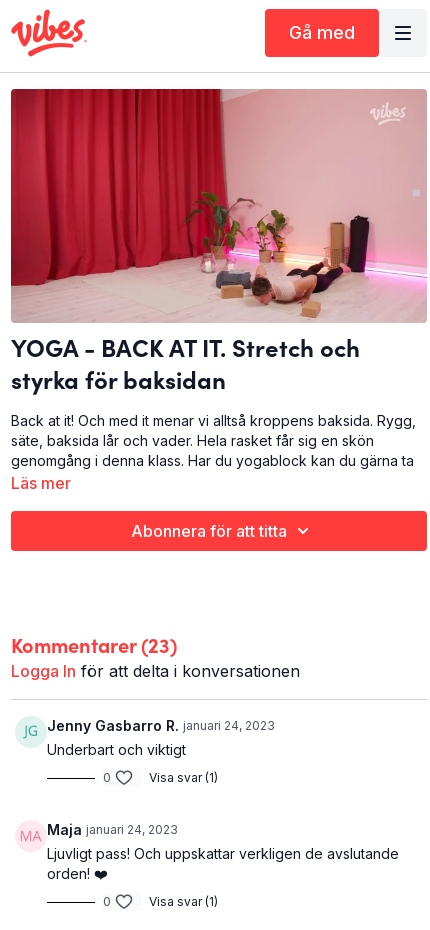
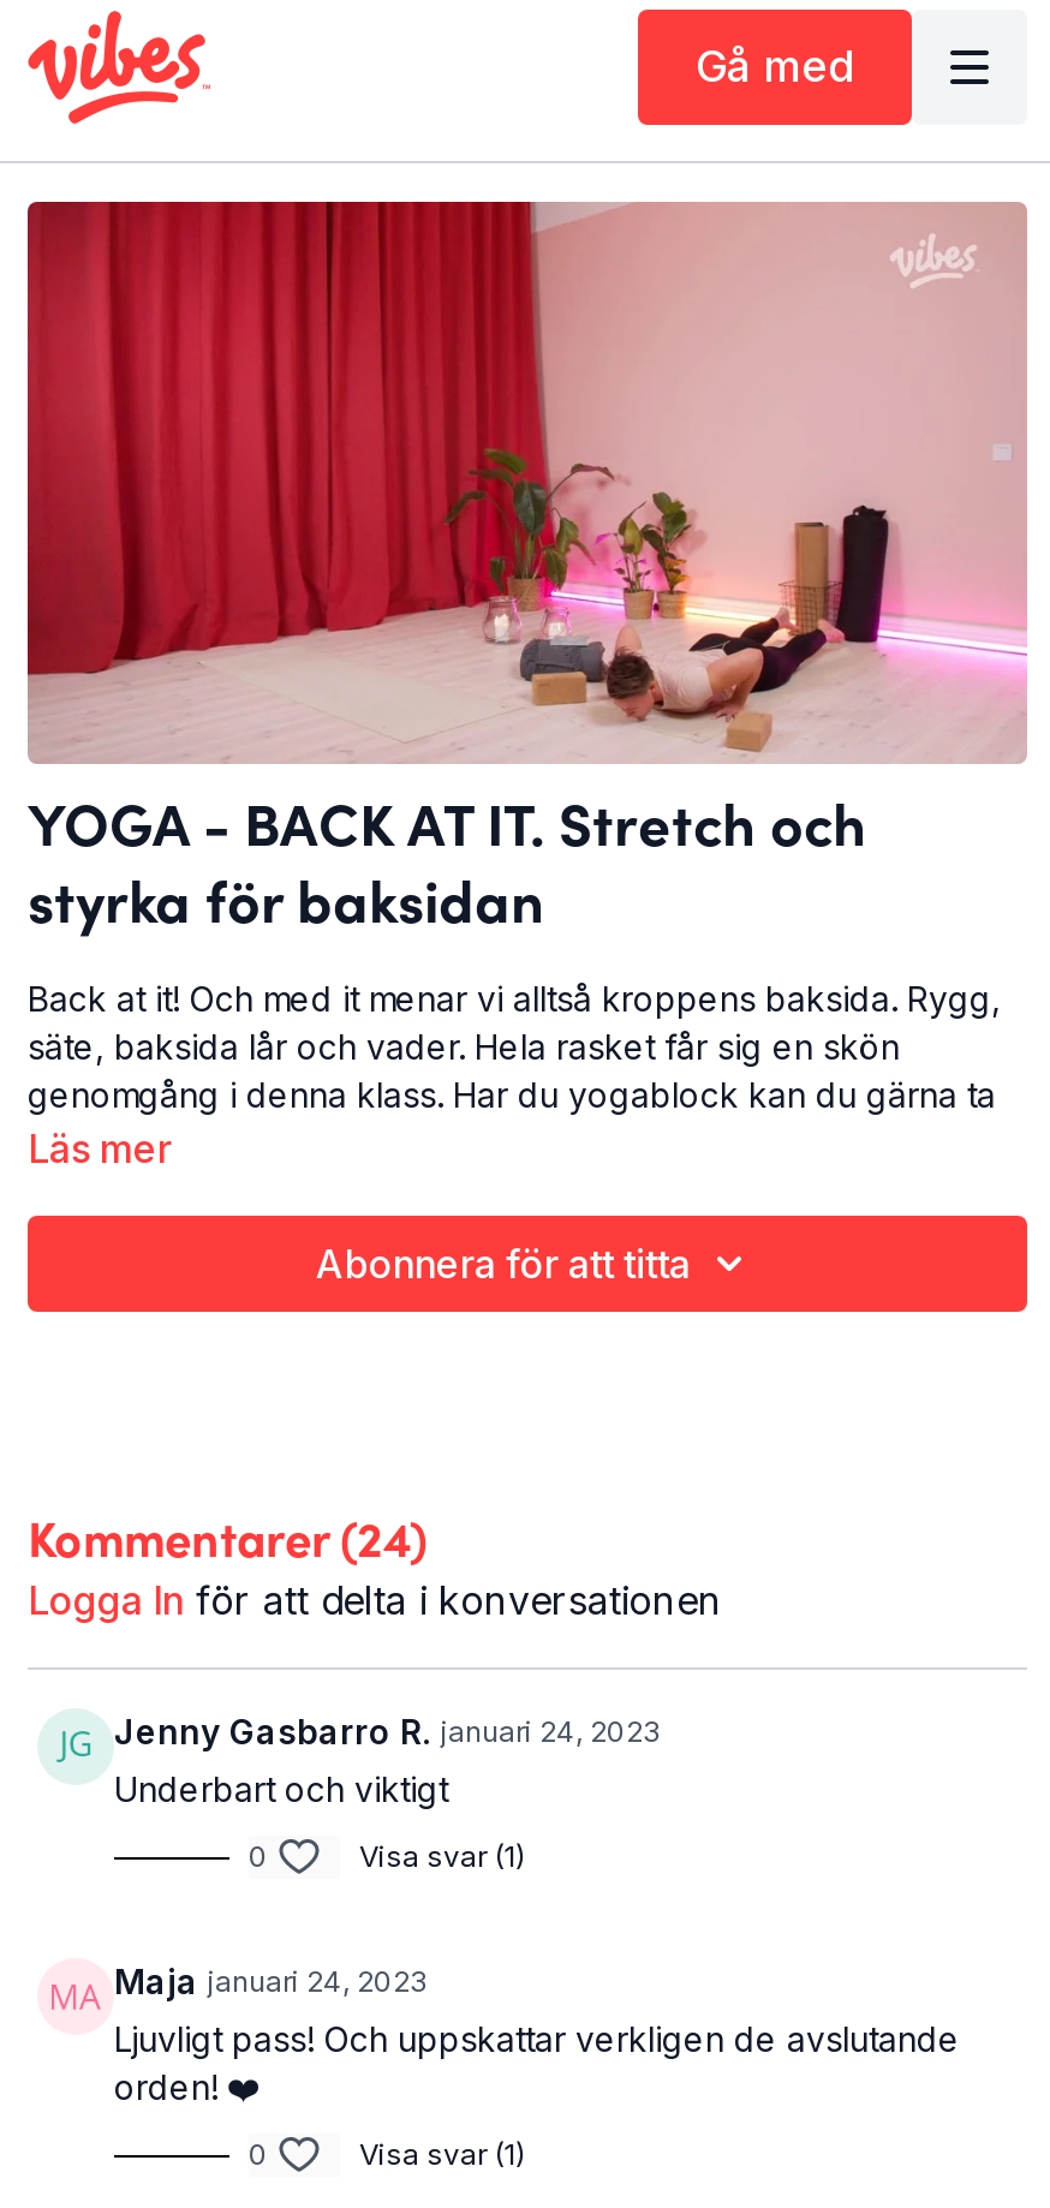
- Kommentarer (23)
+ Kommentarer (24)
